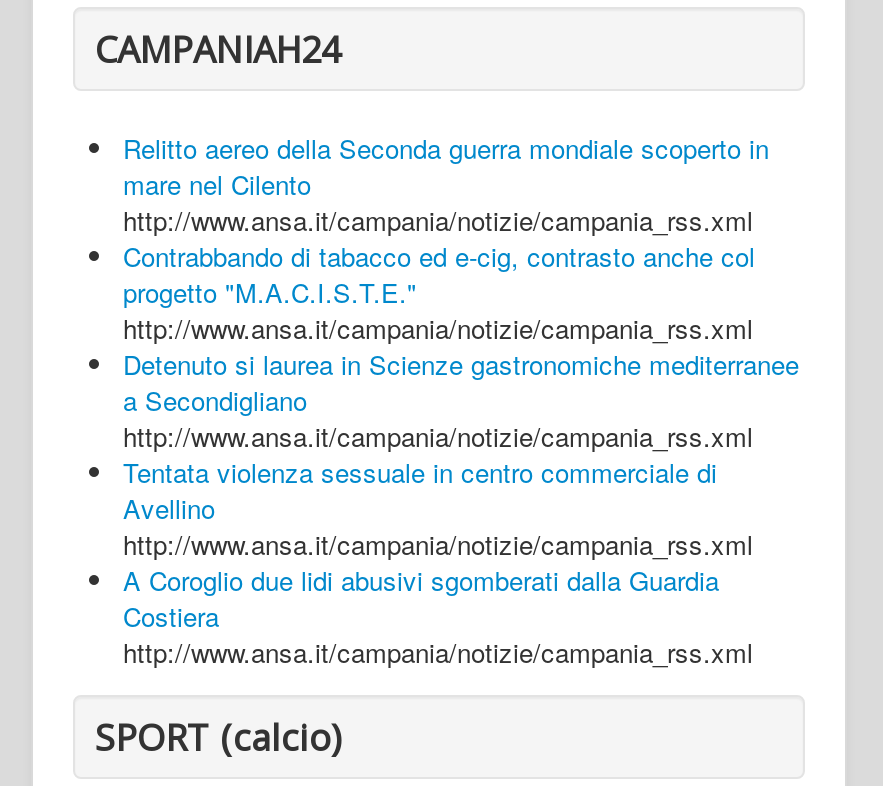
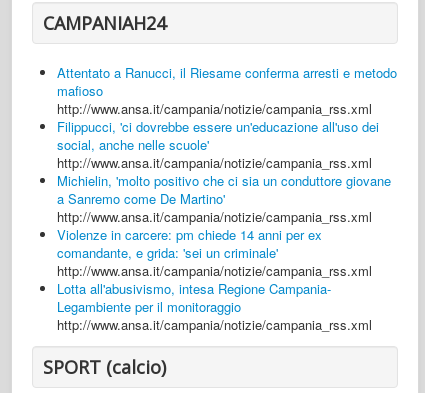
- Relitto aereo della Seconda guerra mondiale scoperto in
- mare nel Cilento
+ Attentato a Ranucci, il Riesame conferma arresti e metodo
+ mafioso

- Contrabbando di tabacco ed e-cig, contrasto anche col
- progetto "M.A.C.I.S.T.E."
+ Filippucci, 'ci dovrebbe essere un'educazione all'uso dei
+ social, anche nelle scuole'

- Detenuto si laurea in Scienze gastronomiche mediterranee
- a Secondigliano
+ Michielin, 'molto positivo che ci sia un conduttore giovane
+ a Sanremo come De Martino'

- Tentata violenza sessuale in centro commerciale di
- Avellino
+ Violenze in carcere: pm chiede 14 anni per ex
+ comandante, e grida: 'sei un criminale'

- A Coroglio due lidi abusivi sgomberati dalla Guardia
- Costiera
+ Lotta all'abusivismo, intesa Regione Campania-
+ Legambiente per il monitoraggio
